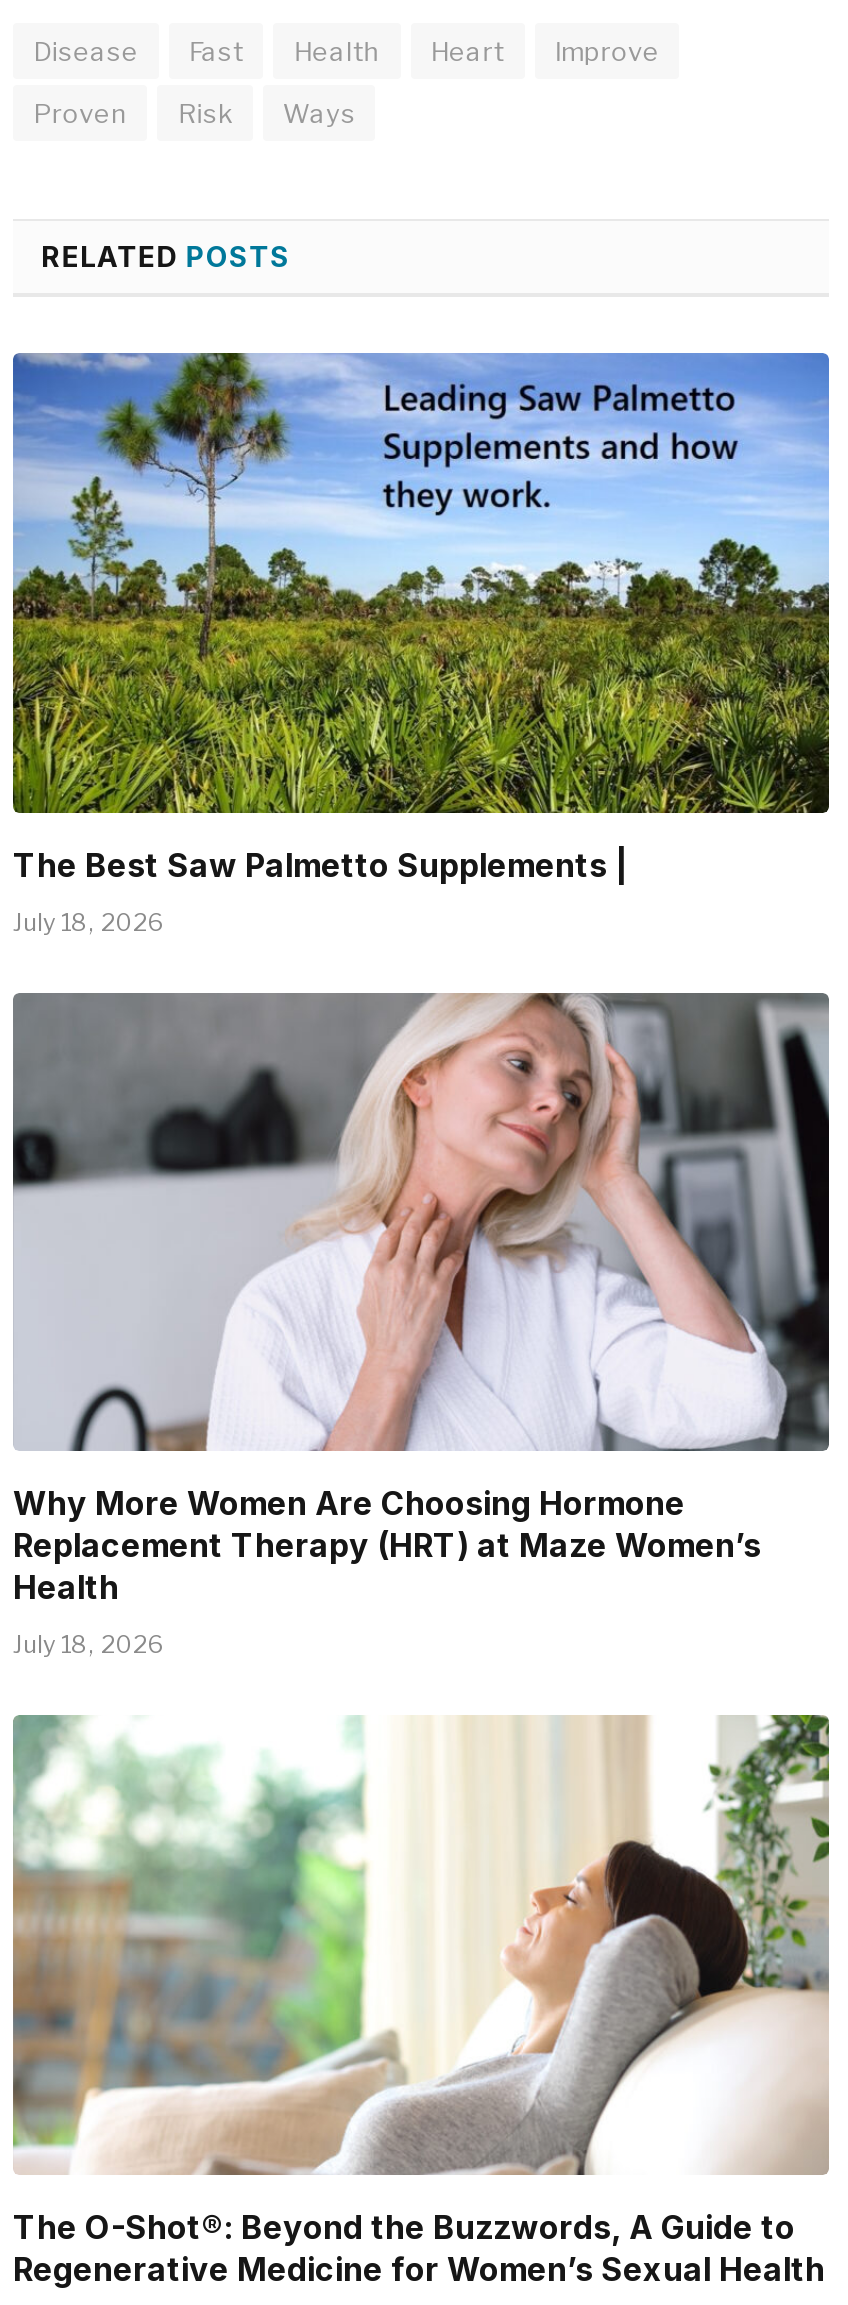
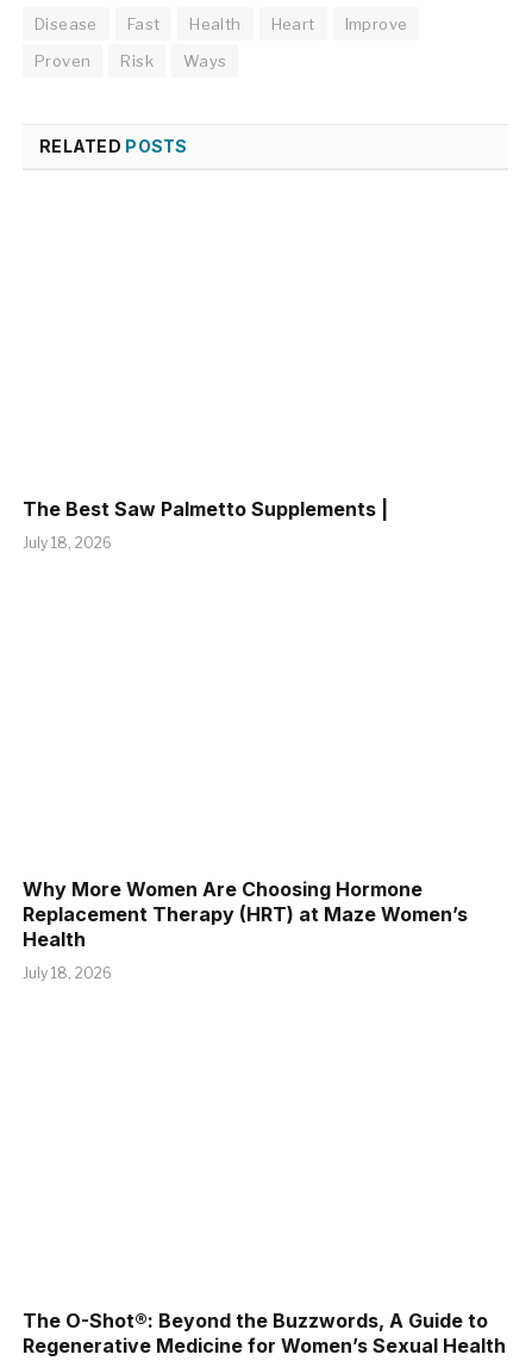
- [image]

- [image]

- [image]
